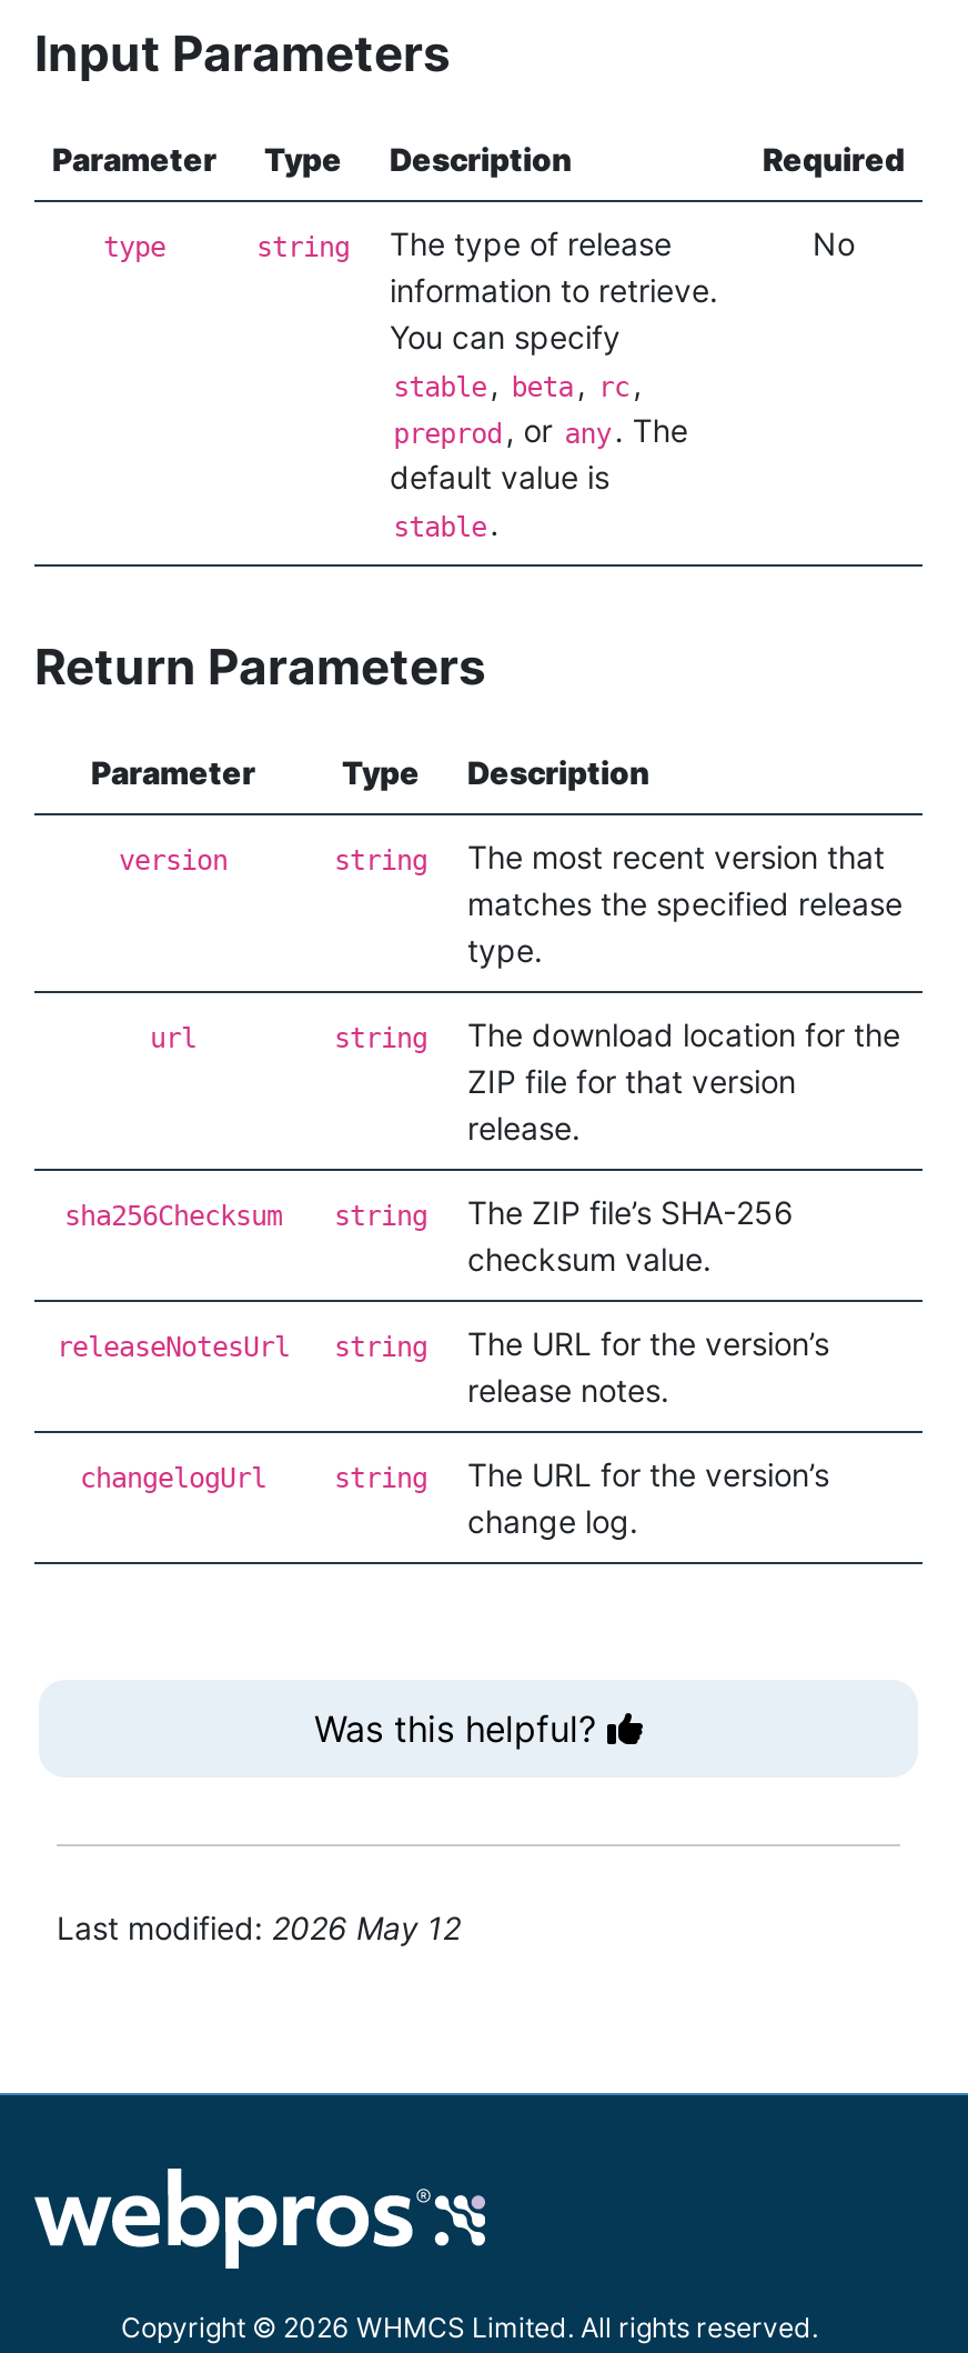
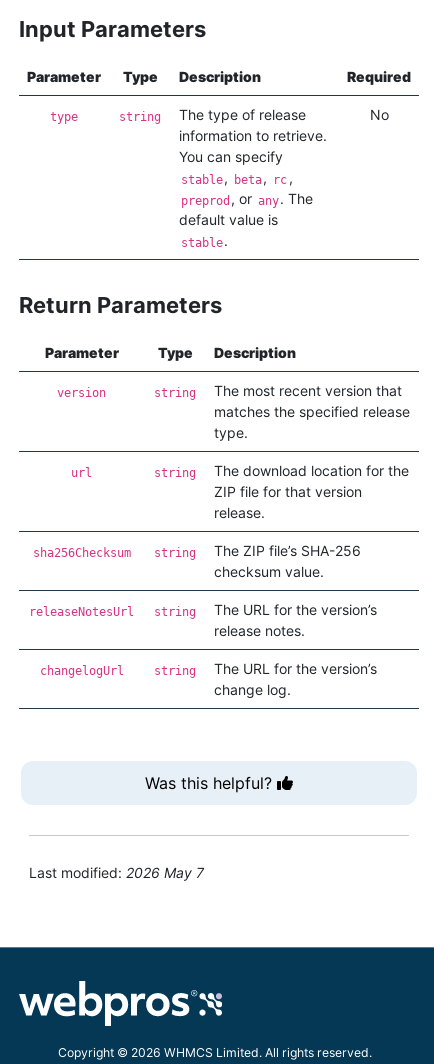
- Last modified: 2026 May 12
+ Last modified: 2026 May 7
